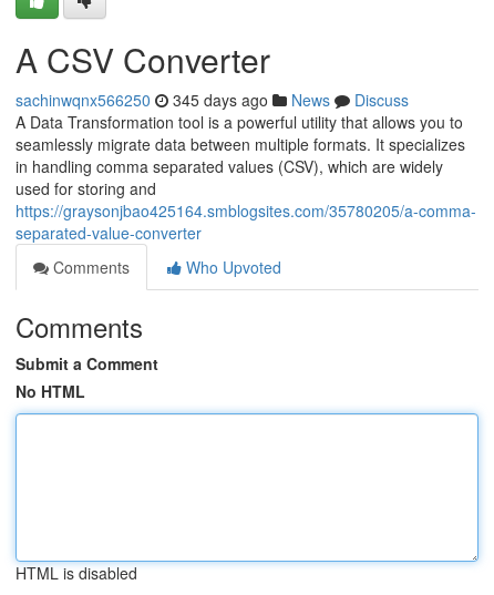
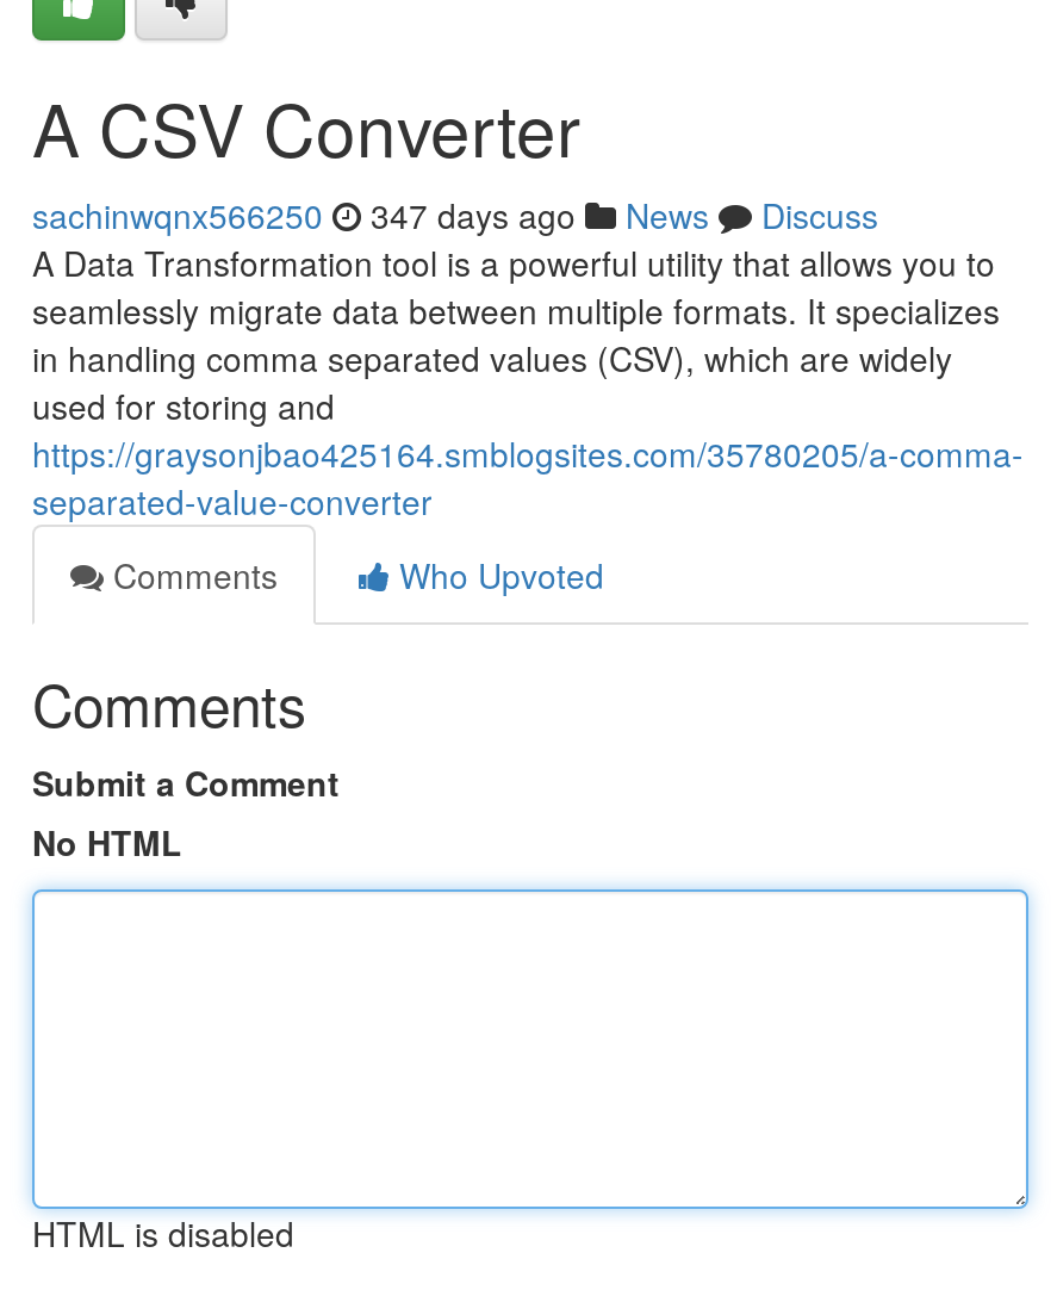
- sachinwqnx566250 345 days ago News Discuss
+ sachinwqnx566250 347 days ago News Discuss
